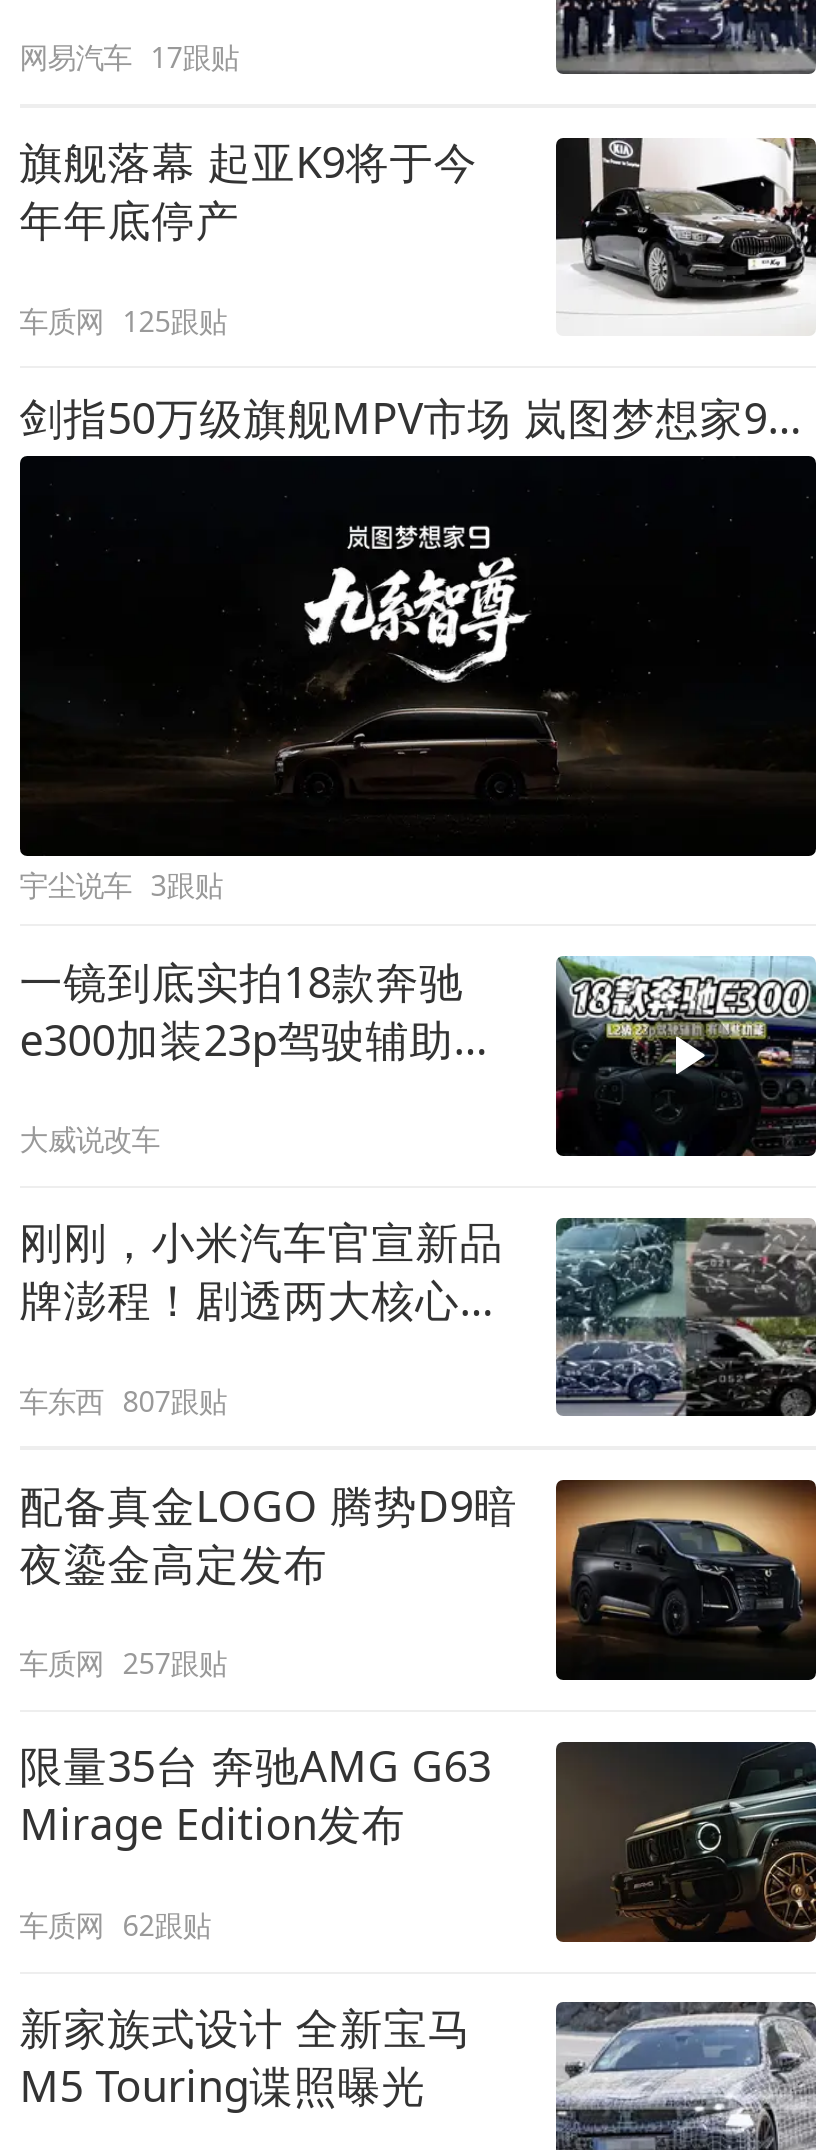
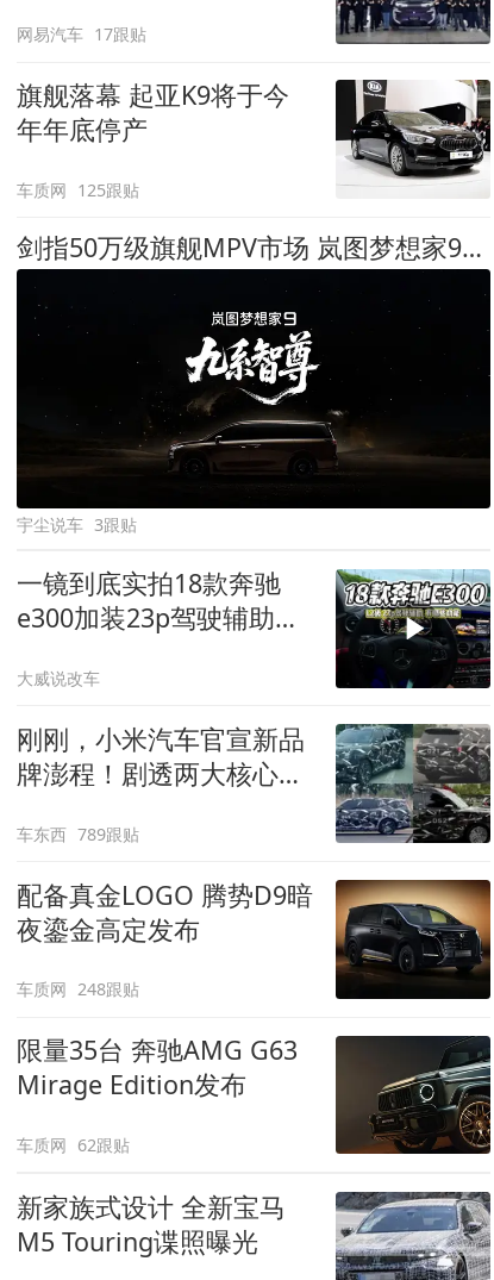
- 车东西 807跟贴
+ 车东西 789跟贴

- 车质网 257跟贴
+ 车质网 248跟贴
